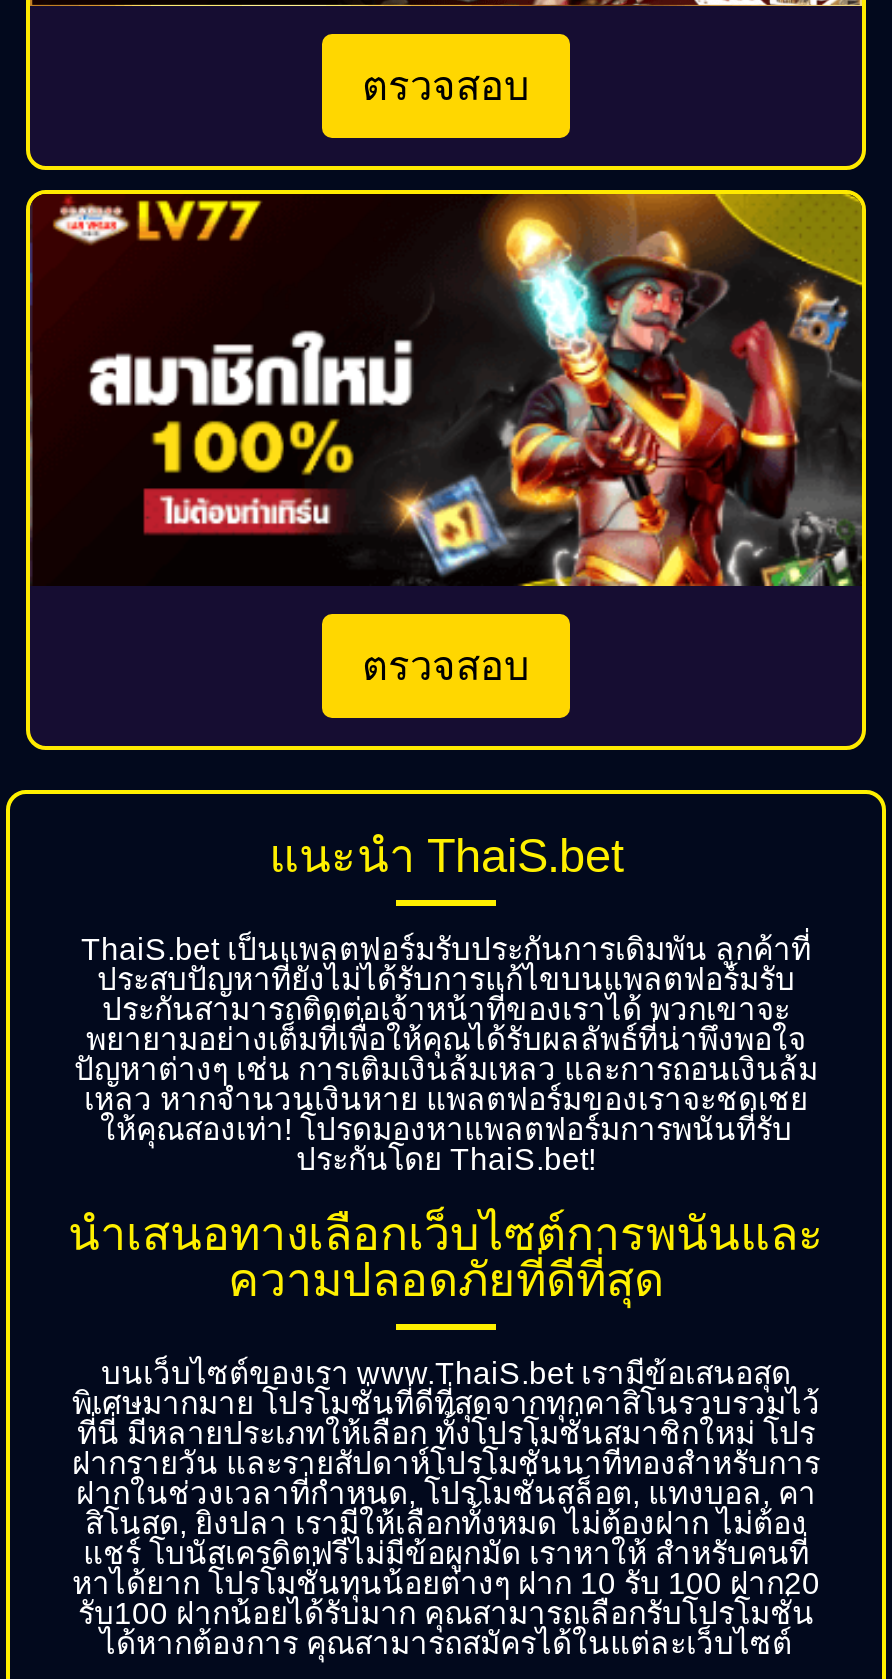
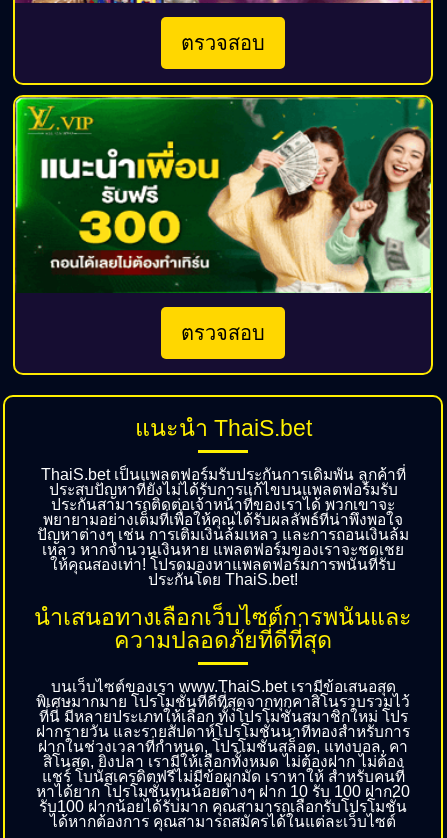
- [image]
+ [image]
